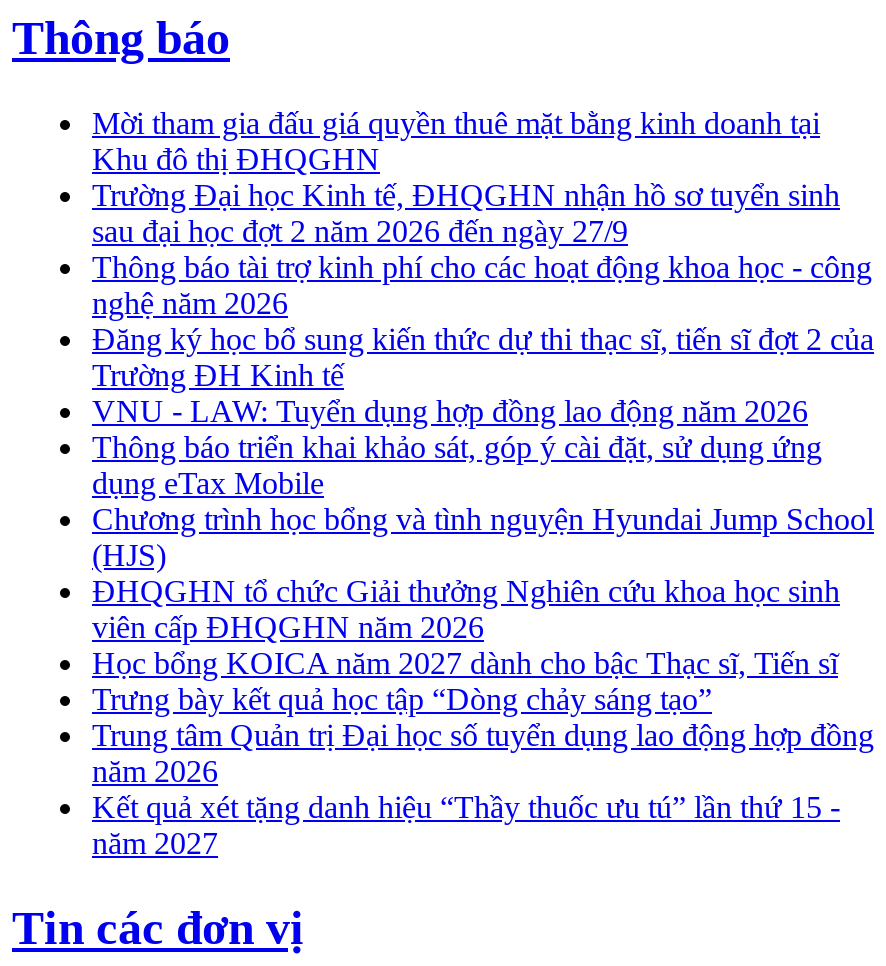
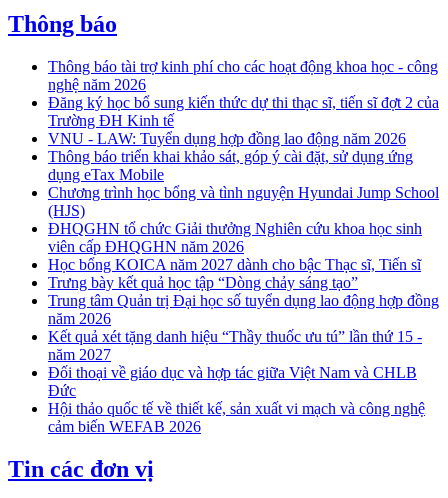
- Mời tham gia đấu giá quyền thuê mặt bằng kinh doanh tại
- Khu đô thị ĐHQGHN
- Trường Đại học Kinh tế, ĐHQGHN nhận hồ sơ tuyển sinh
- sau đại học đợt 2 năm 2026 đến ngày 27/9

moved up: Thông báo tài trợ kinh phí cho các hoạt động khoa học - công | nghệ năm 2026 | Đăng ký học bổ sung kiến thức dự thi thạc sĩ, tiến sĩ đợt 2 của | ... | Kết quả xét tặng danh hiệu “Thầy thuốc ưu tú” lần thứ 15 - | năm 2027

+ Đối thoại về giáo dục và hợp tác giữa Việt Nam và CHLB
+ Đức
+ Hội thảo quốc tế về thiết kế, sản xuất vi mạch và công nghệ
+ cảm biến WEFAB 2026
